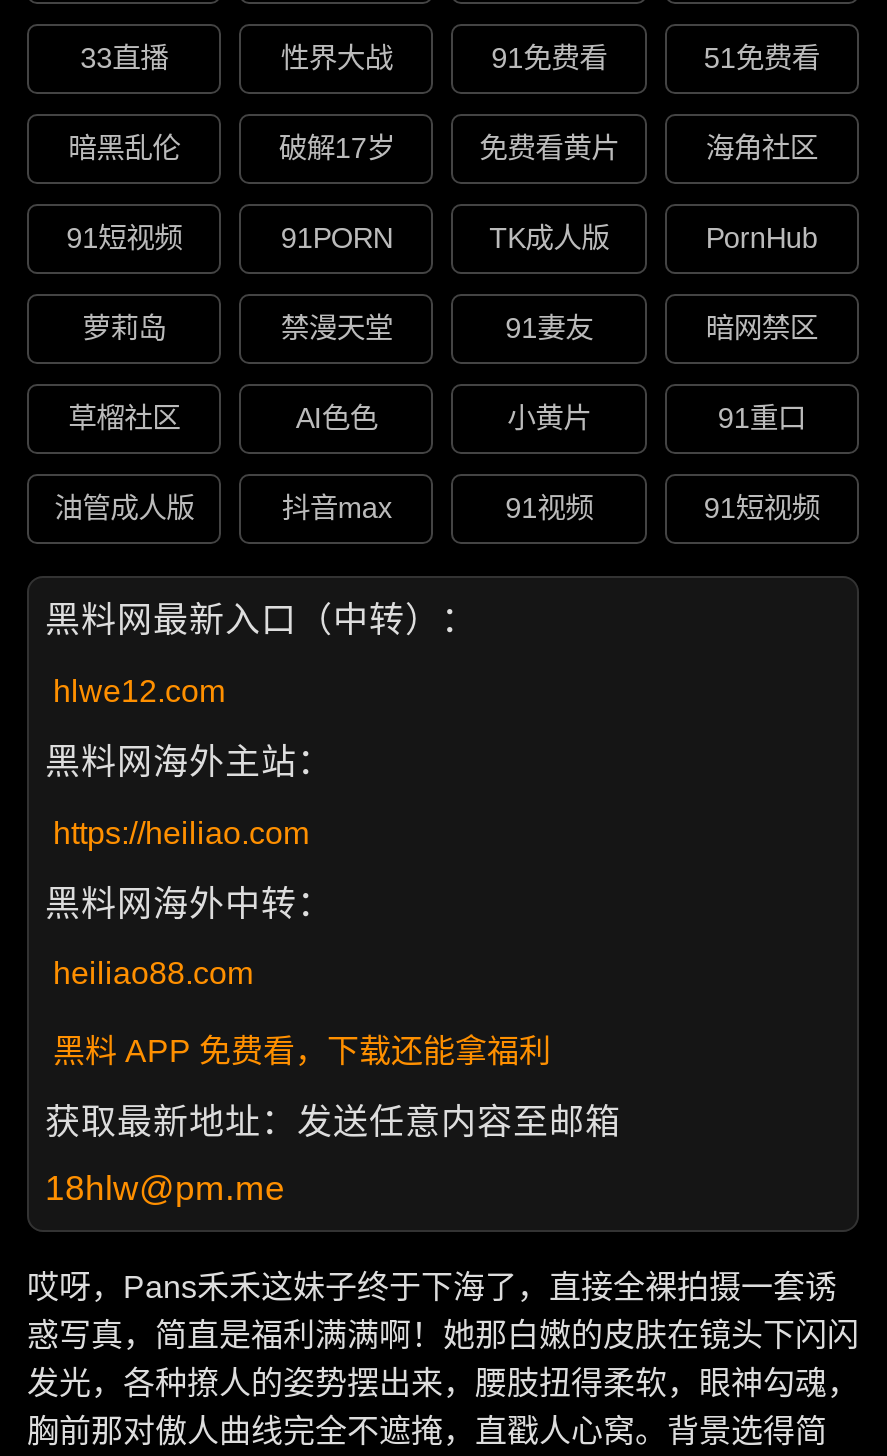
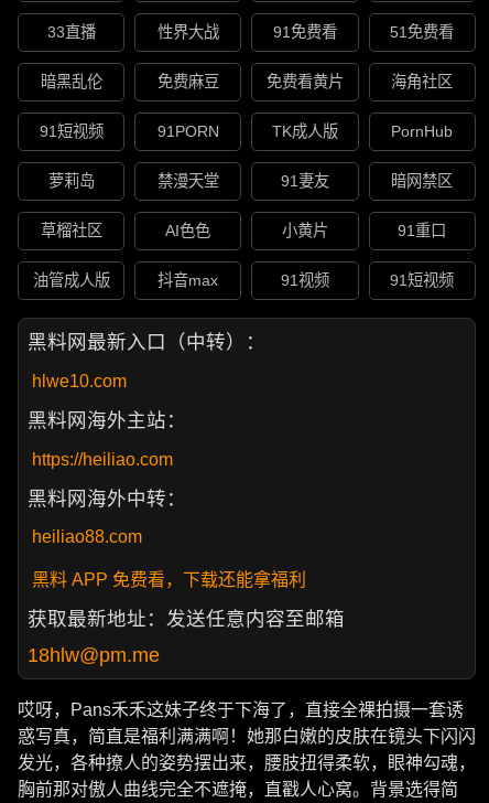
- 破解17岁
+ 免费麻豆

- hlwe12.com
+ hlwe10.com
